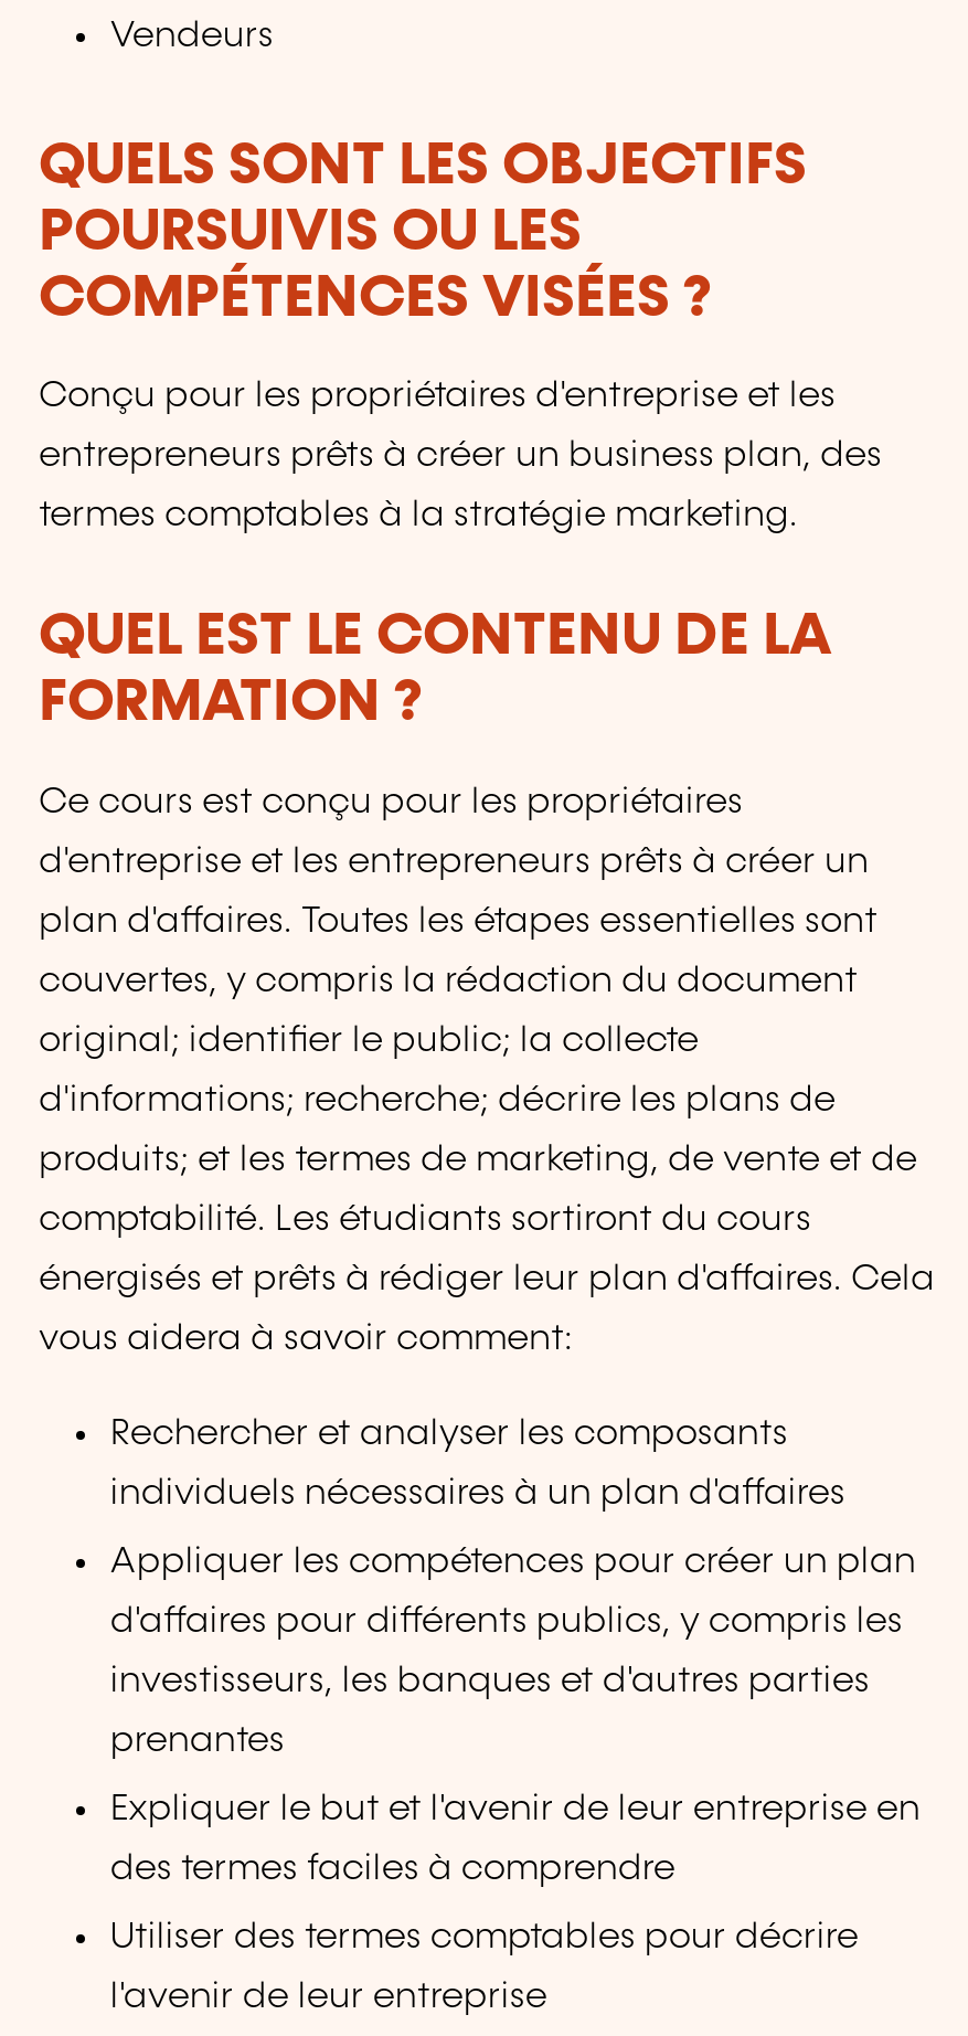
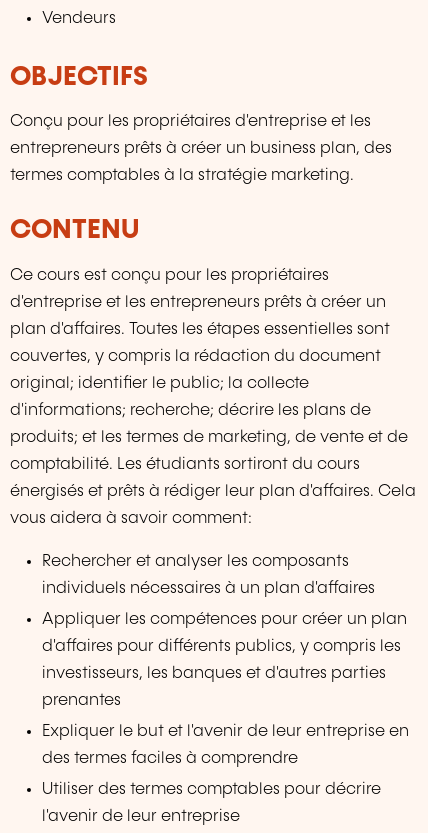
- QUELS SONT LES OBJECTIFS
- POURSUIVIS OU LES
- COMPÉTENCES VISÉES ?
+ OBJECTIFS

- QUEL EST LE CONTENU DE LA
- FORMATION ?
+ CONTENU
